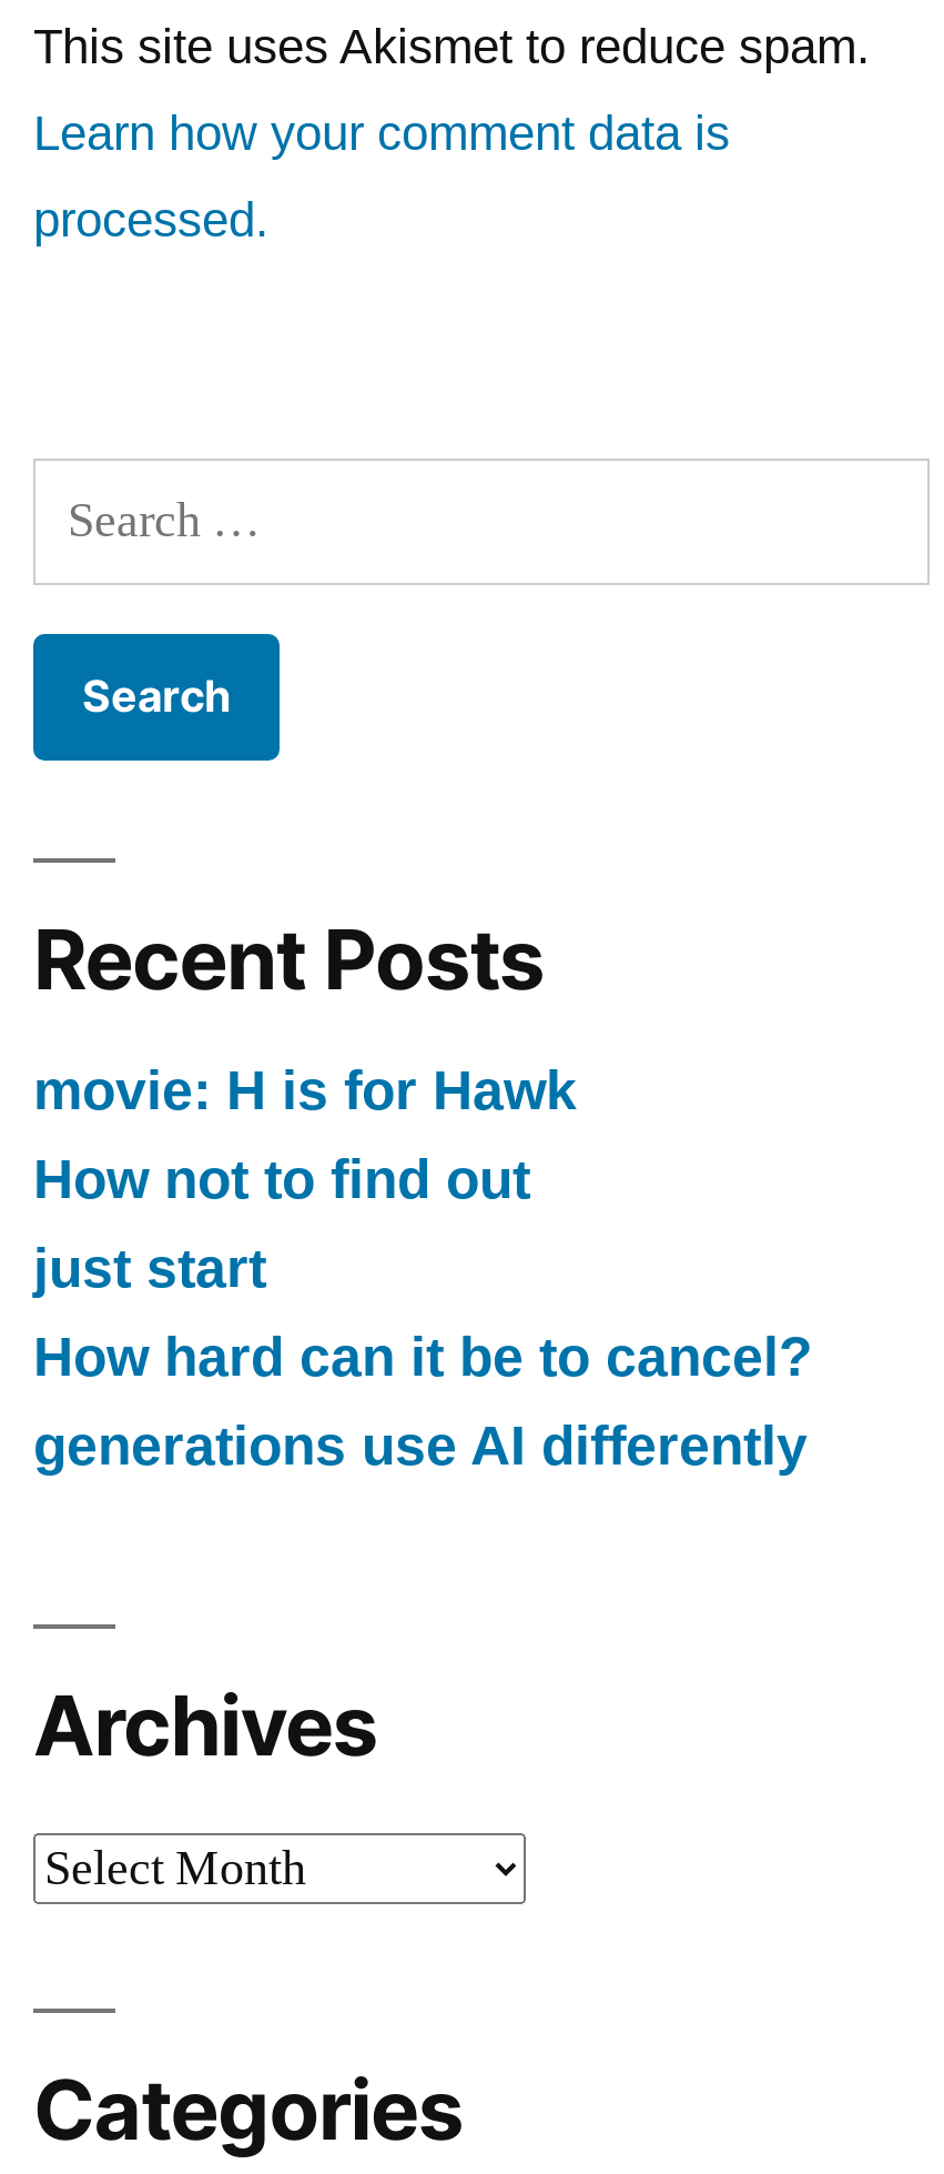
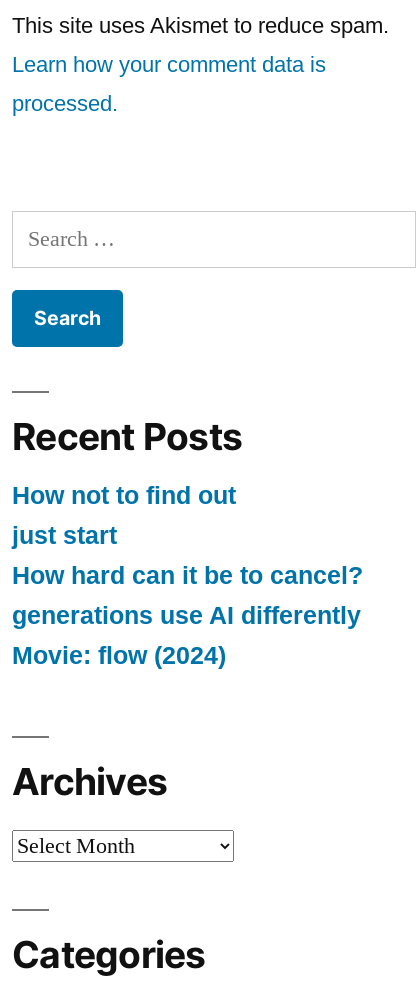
- movie: H is for Hawk

moved up: How not to find out | just start | How hard can it be to cancel? | generations use AI differently

+ Movie: flow (2024)
